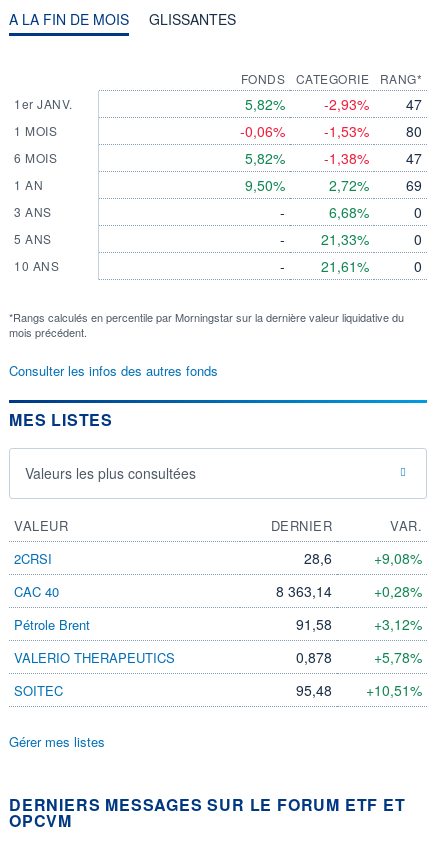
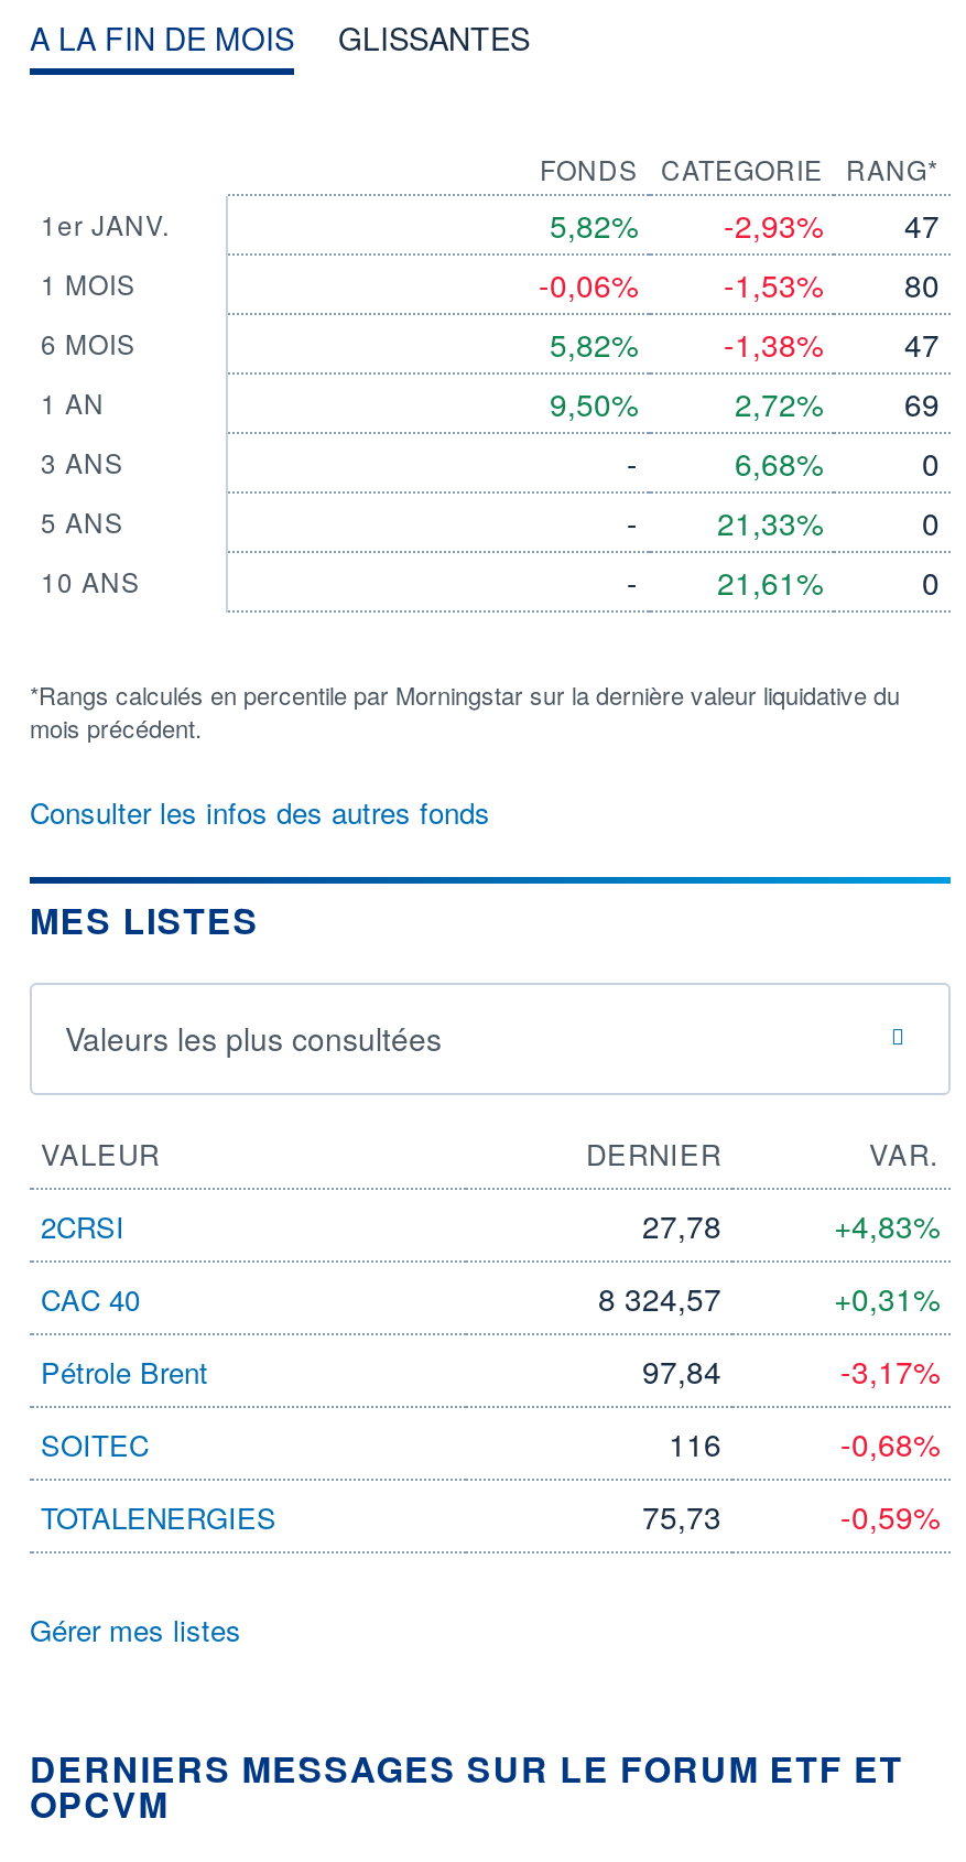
- 28,6
+ 27,78

- +9,08%
+ +4,83%

- 8 363,14
+ 8 324,57

- +0,28%
+ +0,31%

- 91,58
- +3,12%
- VALERIO THERAPEUTICS
- 0,878
- +5,78%
+ 97,84
+ -3,17%

moved up: SOITEC

- 95,48
- +10,51%
+ 116
+ -0,68%
+ TOTALENERGIES
+ 75,73
+ -0,59%
